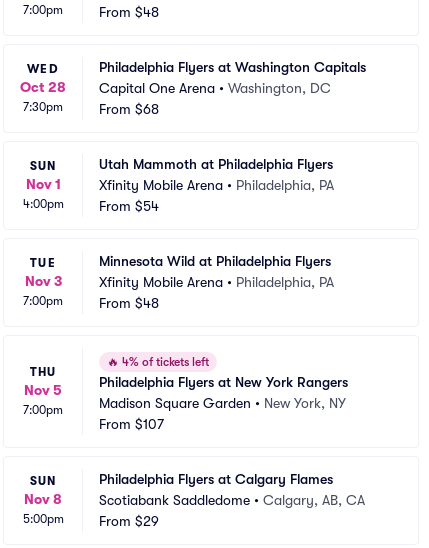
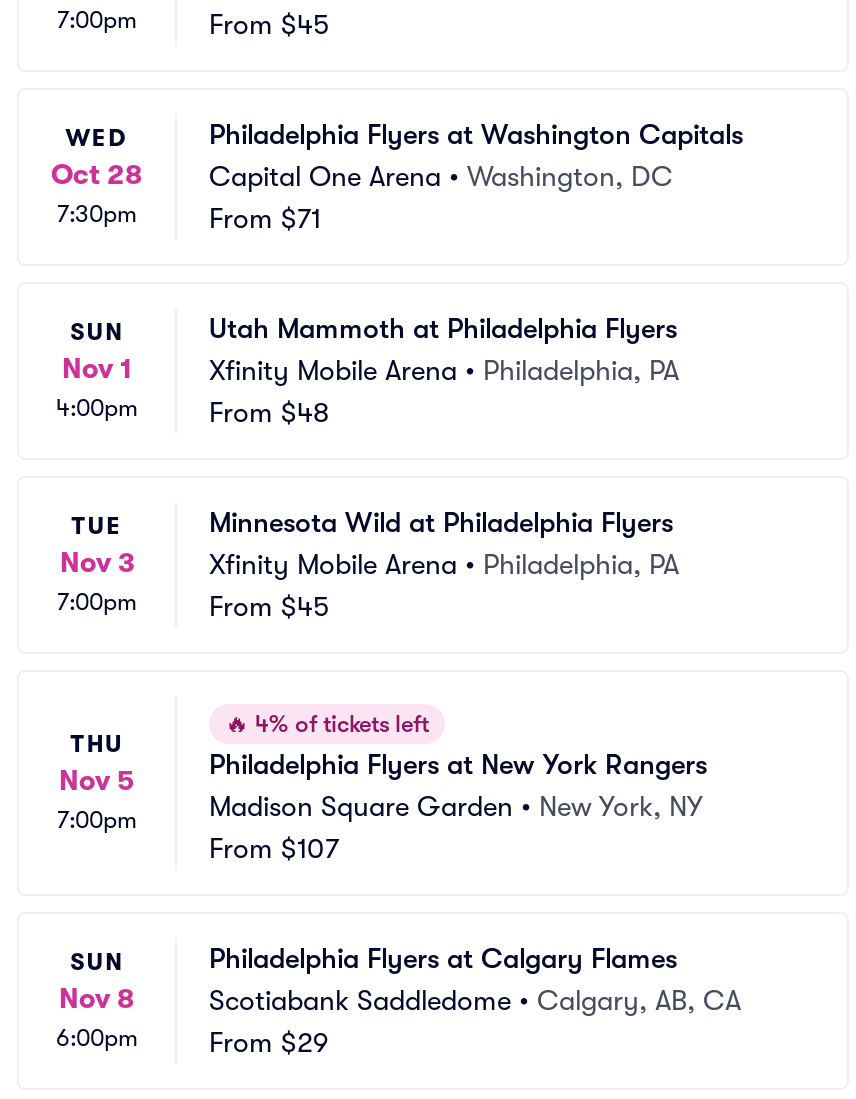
- From $48
+ From $45

- From $68
+ From $71

- From $54
+ From $48

- From $48
+ From $45

- 5:00pm
+ 6:00pm
